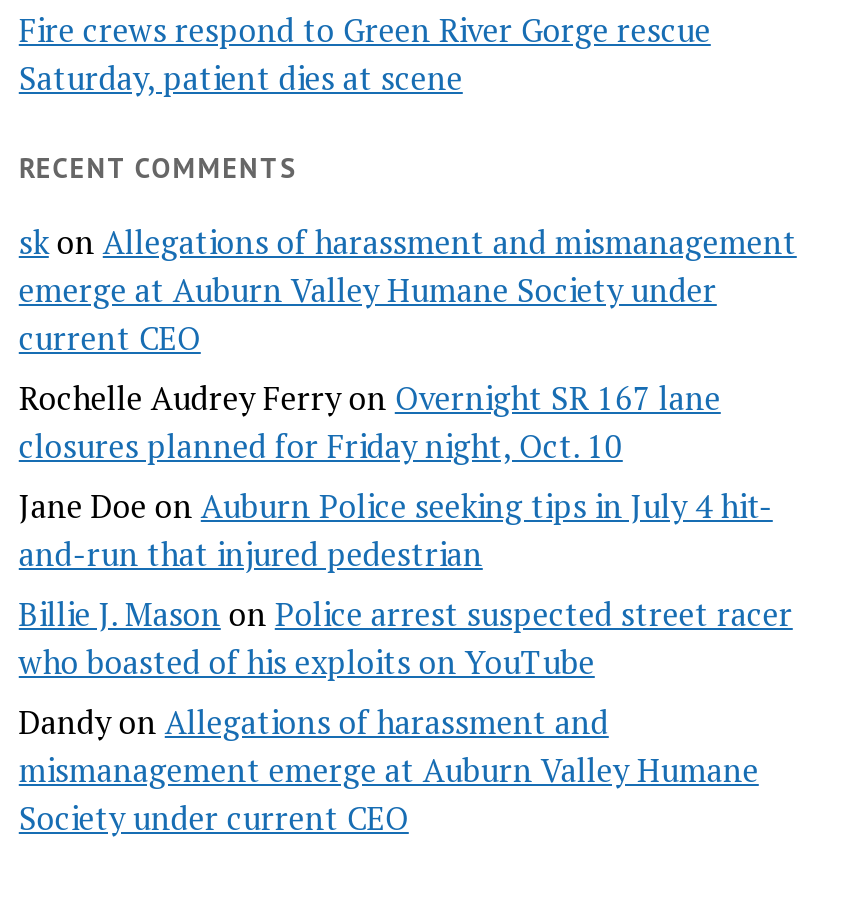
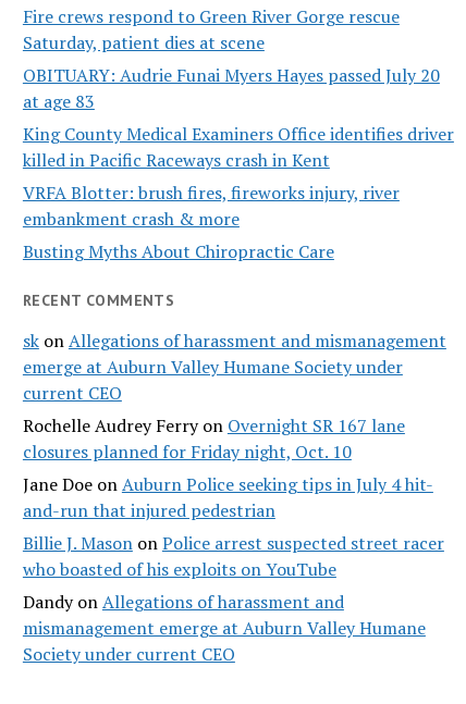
+ OBITUARY: Audrie Funai Myers Hayes passed July 20
+ at age 83
+ King County Medical Examiners Office identifies driver
+ killed in Pacific Raceways crash in Kent
+ VRFA Blotter: brush fires, fireworks injury, river
+ embankment crash & more
+ Busting Myths About Chiropractic Care
